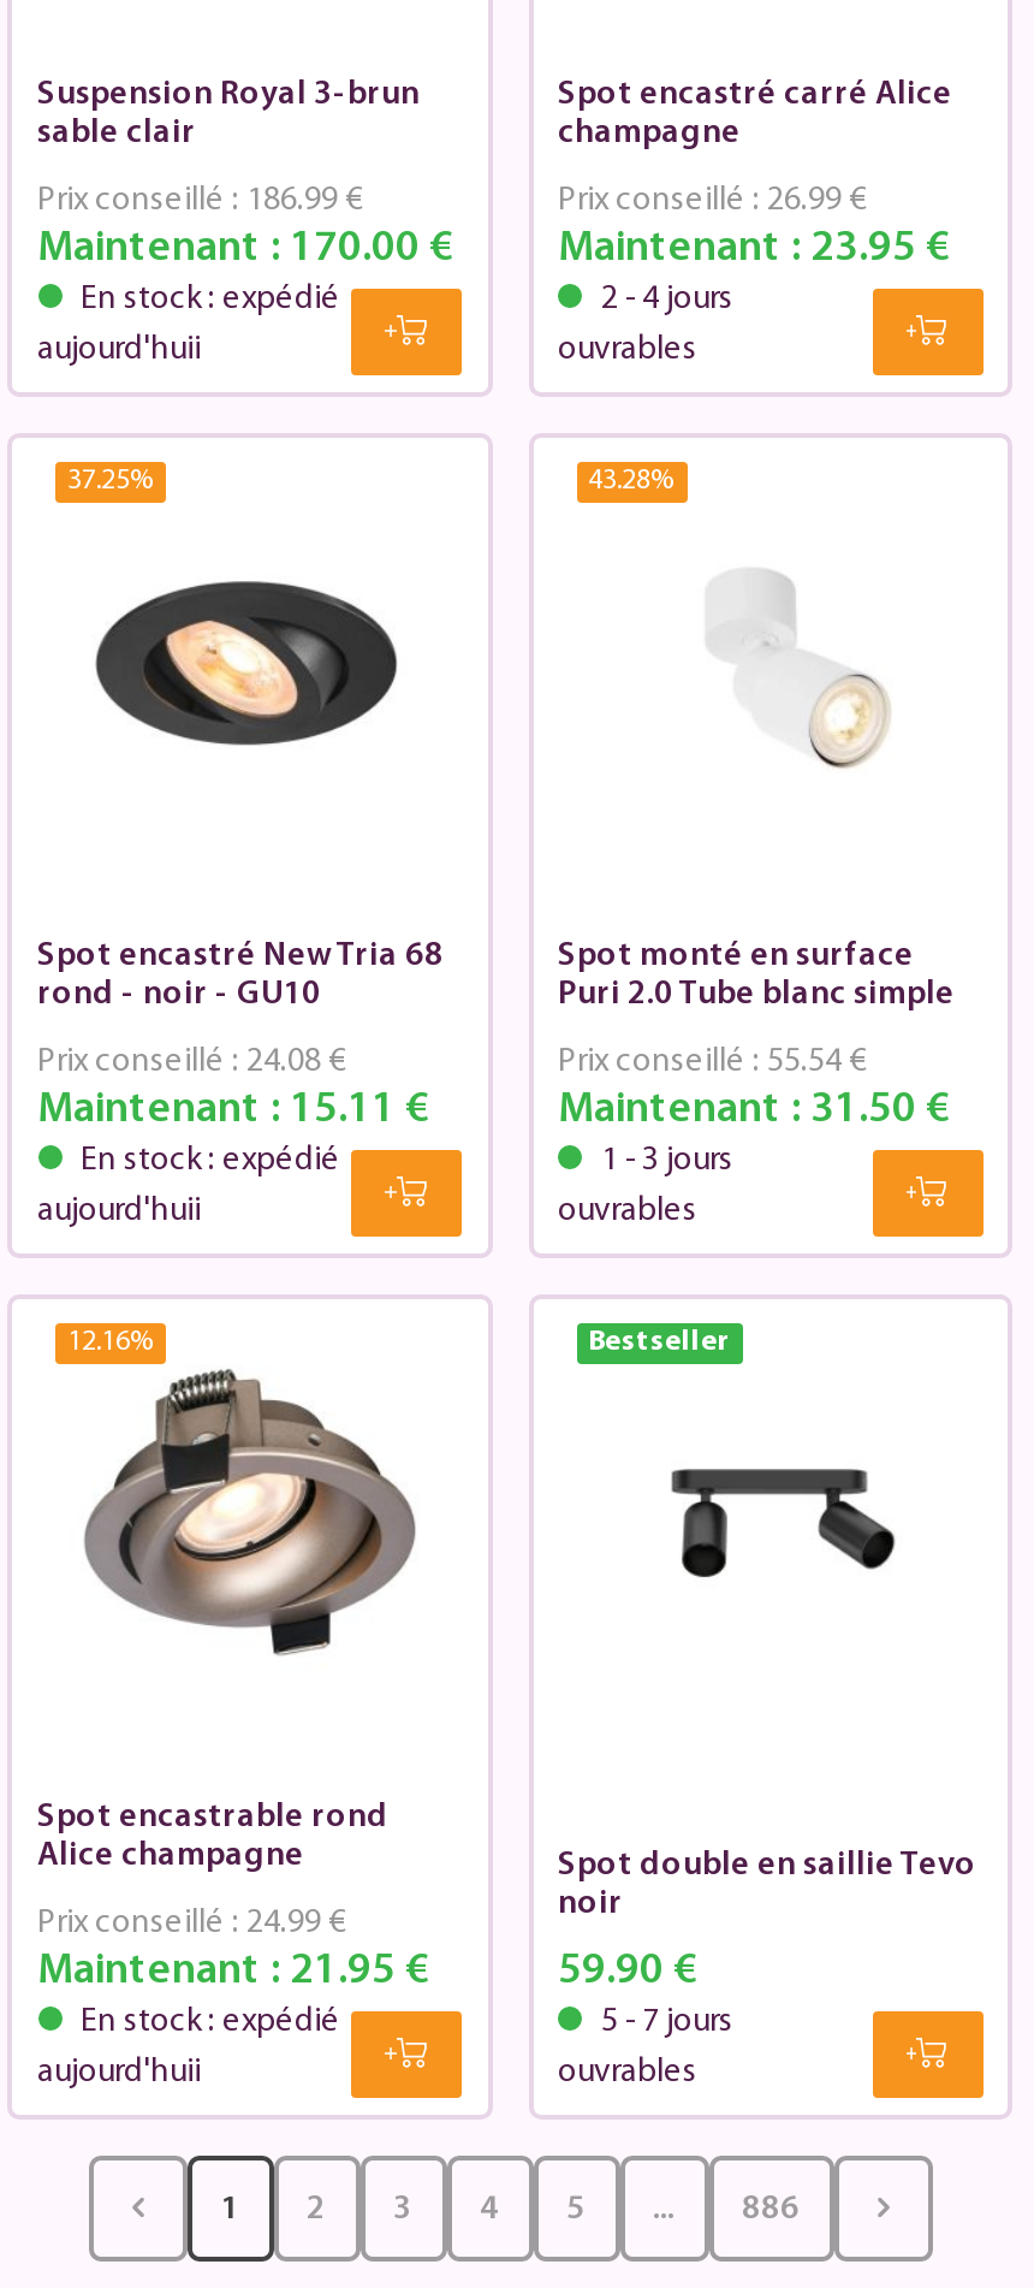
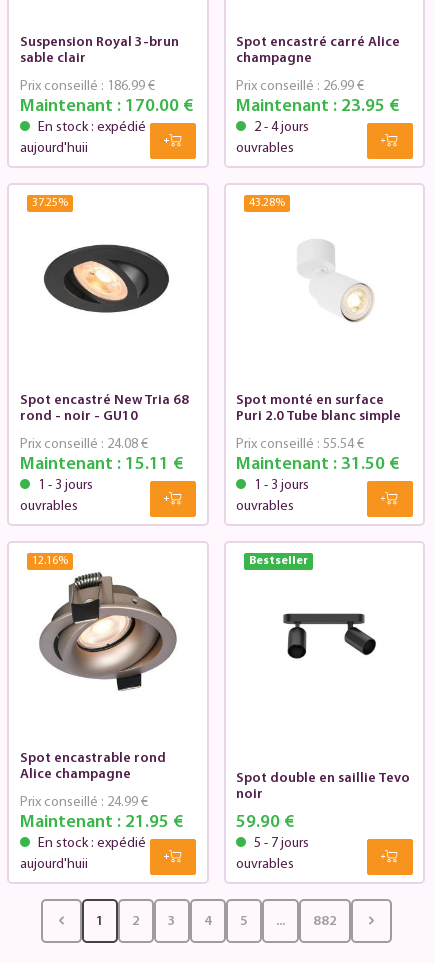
- En stock : expédié
- aujourd'huii
+ 1 - 3 jours
+ ouvrables

- 886
+ 882
